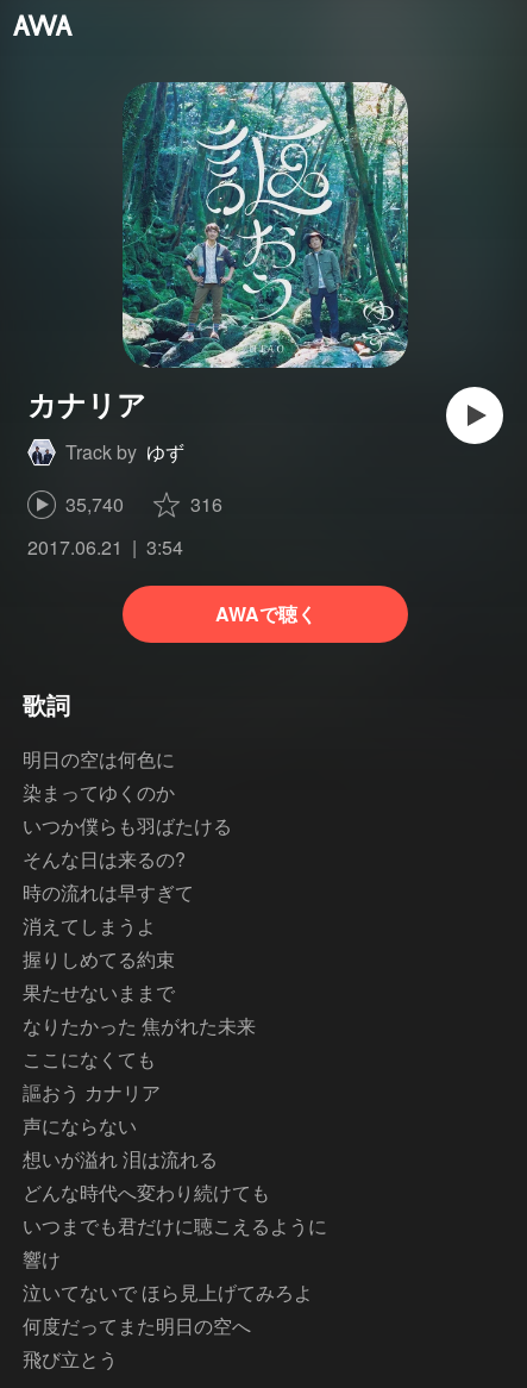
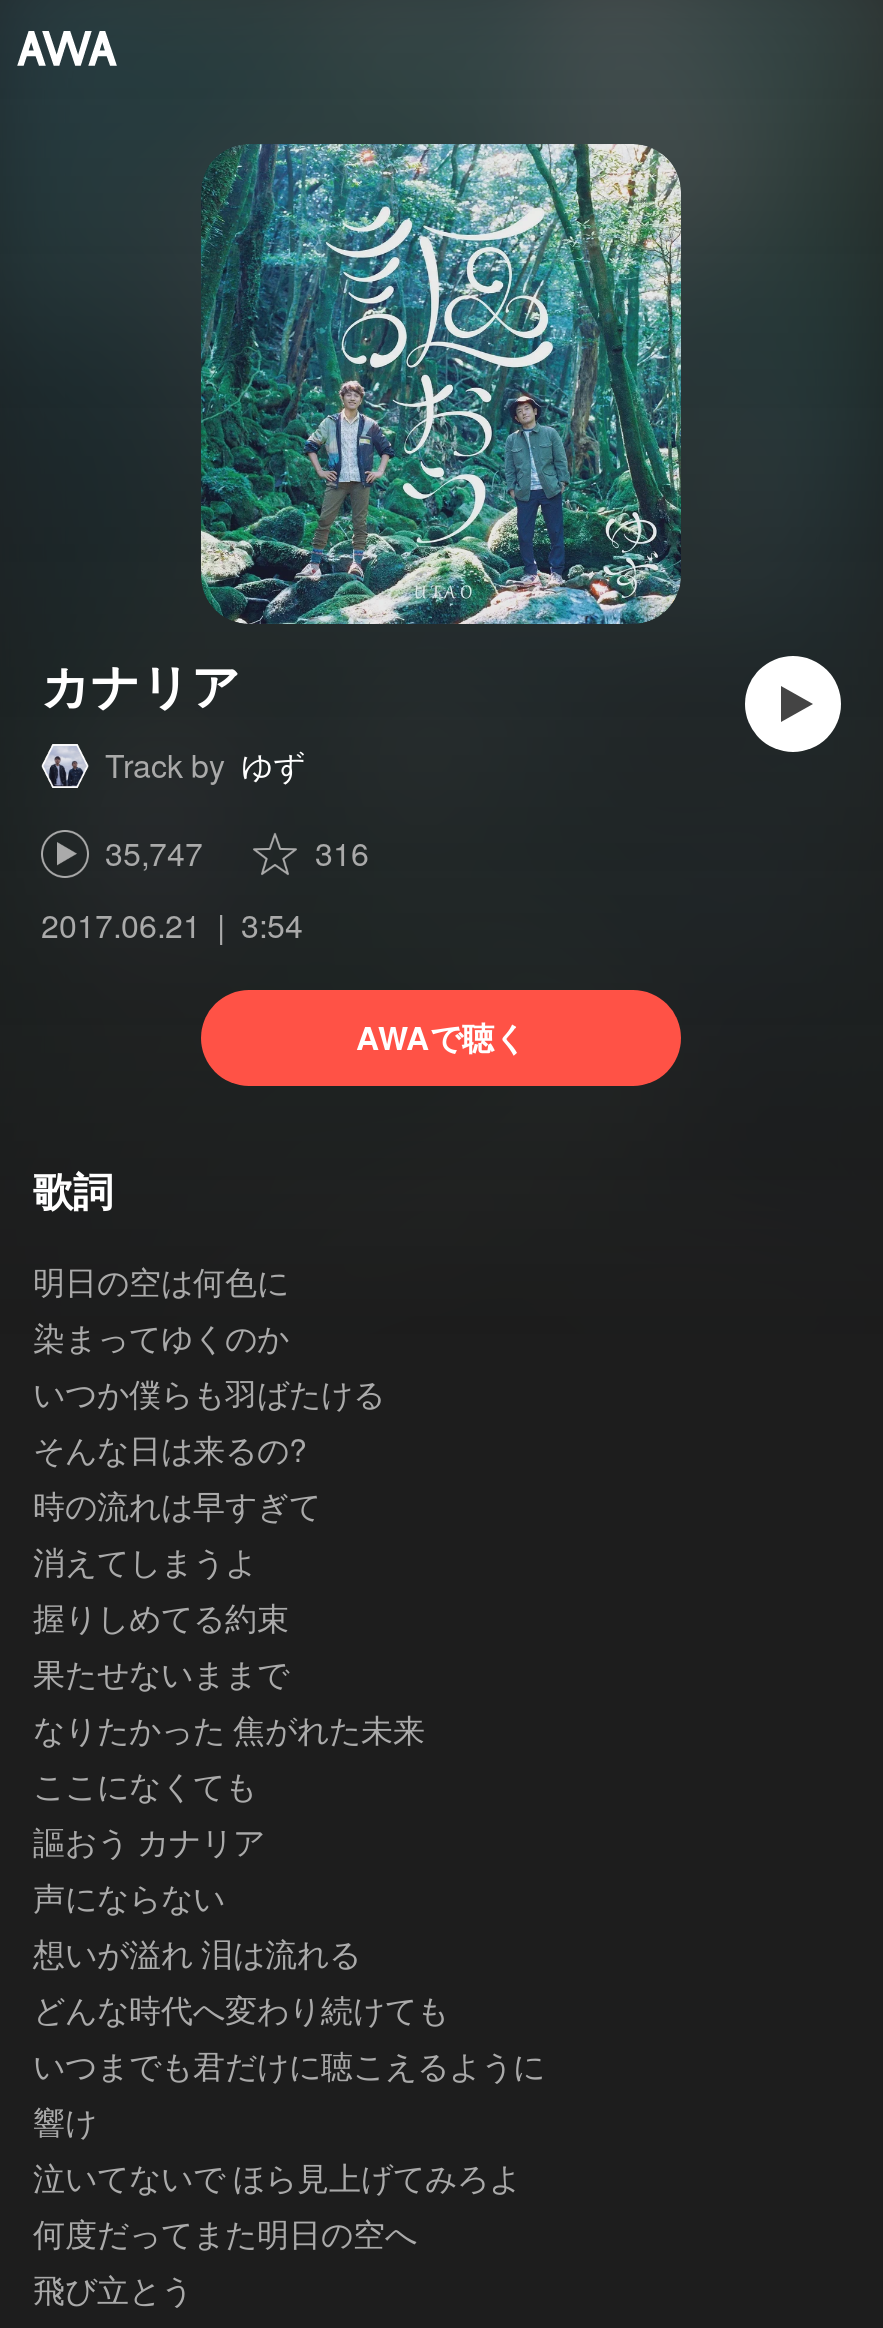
- 35,740
+ 35,747
